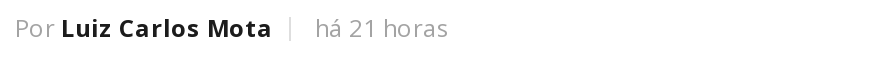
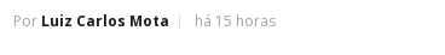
- Por Luiz Carlos Mota há 21 horas
+ Por Luiz Carlos Mota há 15 horas
